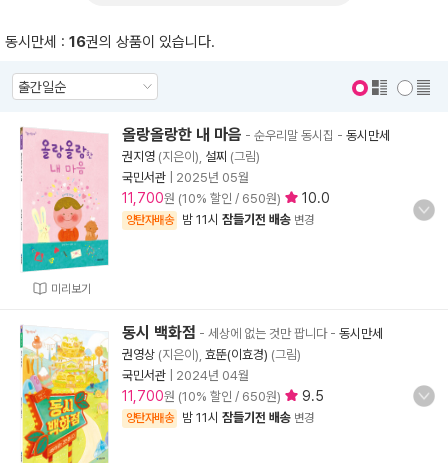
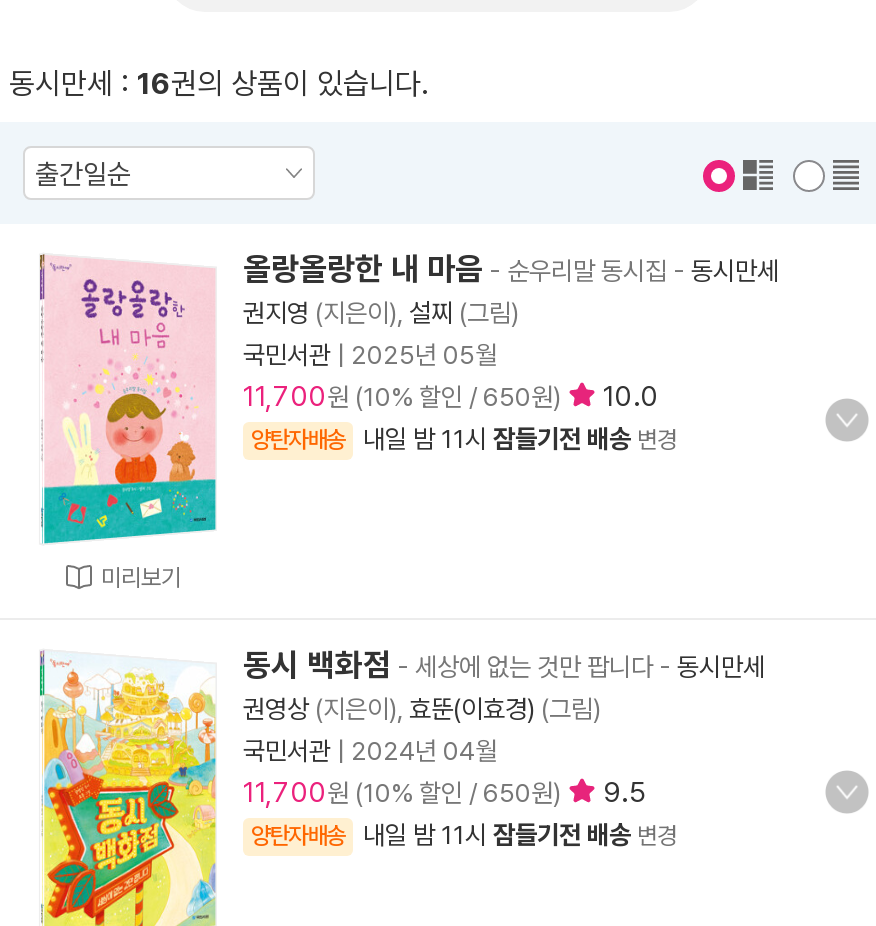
- 밤 11시 잠들기전 배송 변경
+ 내일 밤 11시 잠들기전 배송 변경

- 밤 11시 잠들기전 배송 변경
+ 내일 밤 11시 잠들기전 배송 변경
